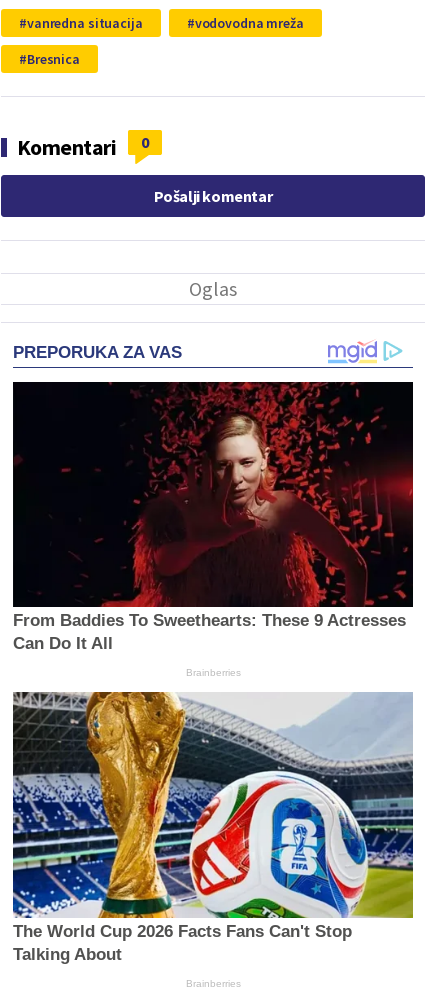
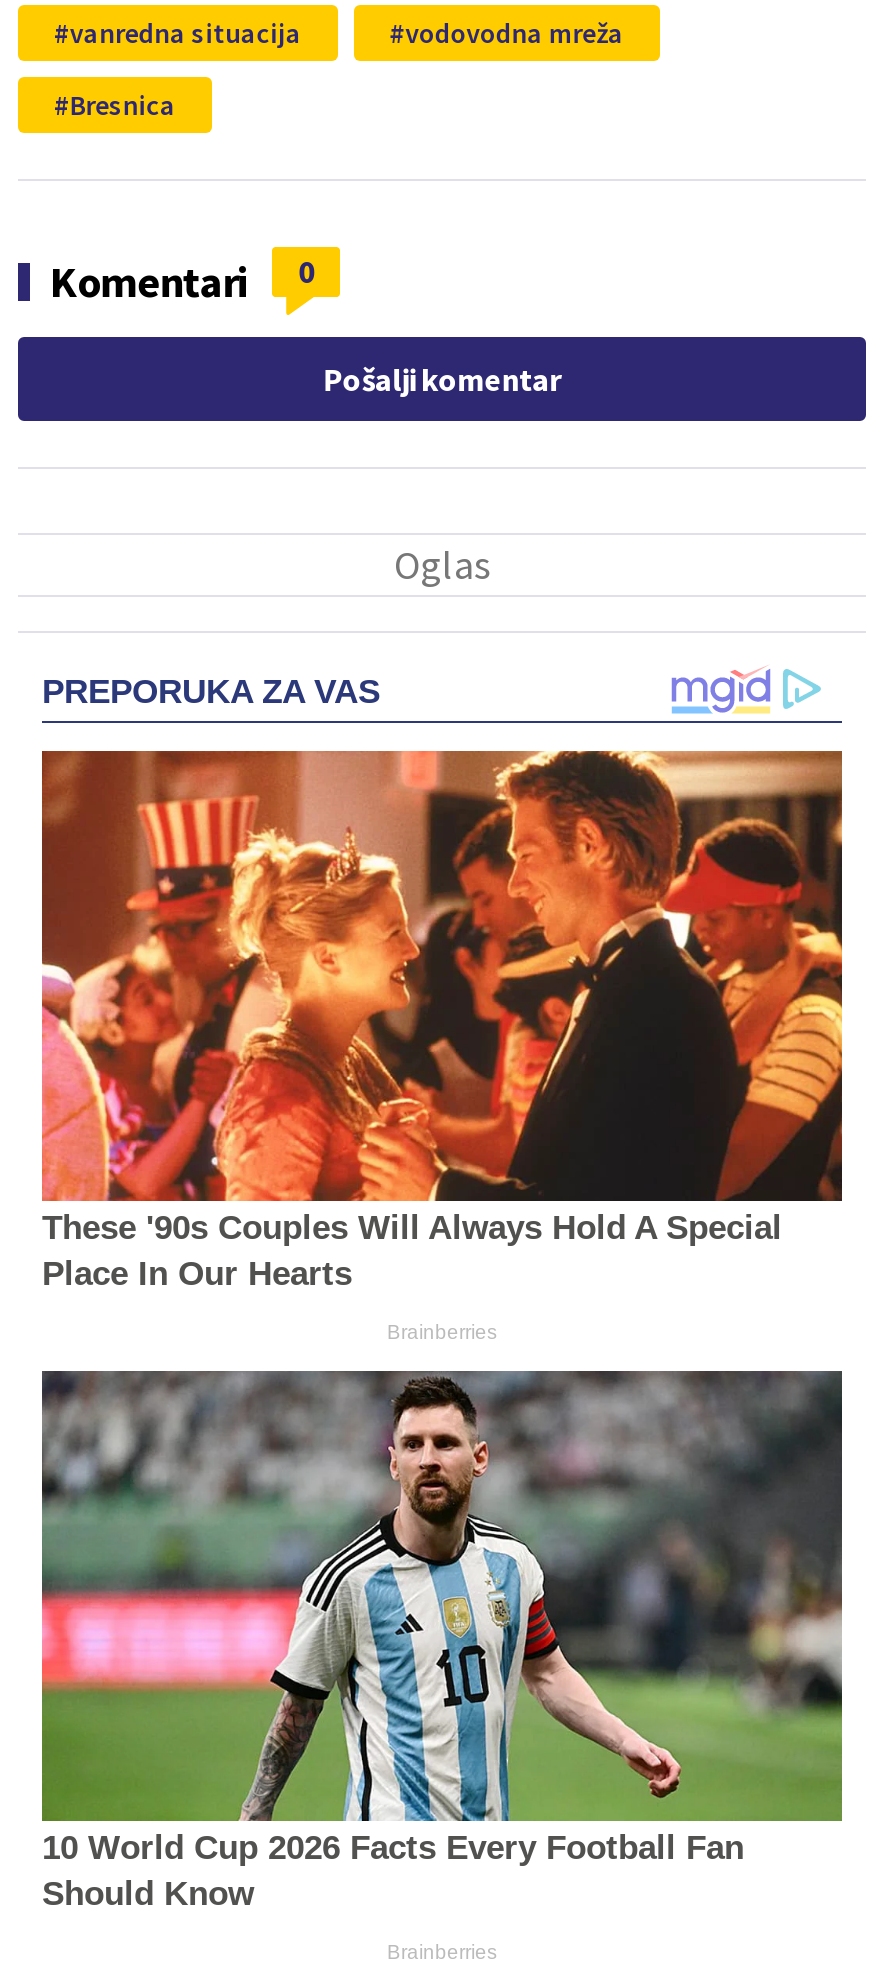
- [image]
- From Baddies To Sweethearts: These 9 Actresses
- Can Do It All
+ [image]
+ These '90s Couples Will Always Hold A Special
+ Place In Our Hearts

- [image]
- The World Cup 2026 Facts Fans Can't Stop
- Talking About
+ [image]
+ 10 World Cup 2026 Facts Every Football Fan
+ Should Know
